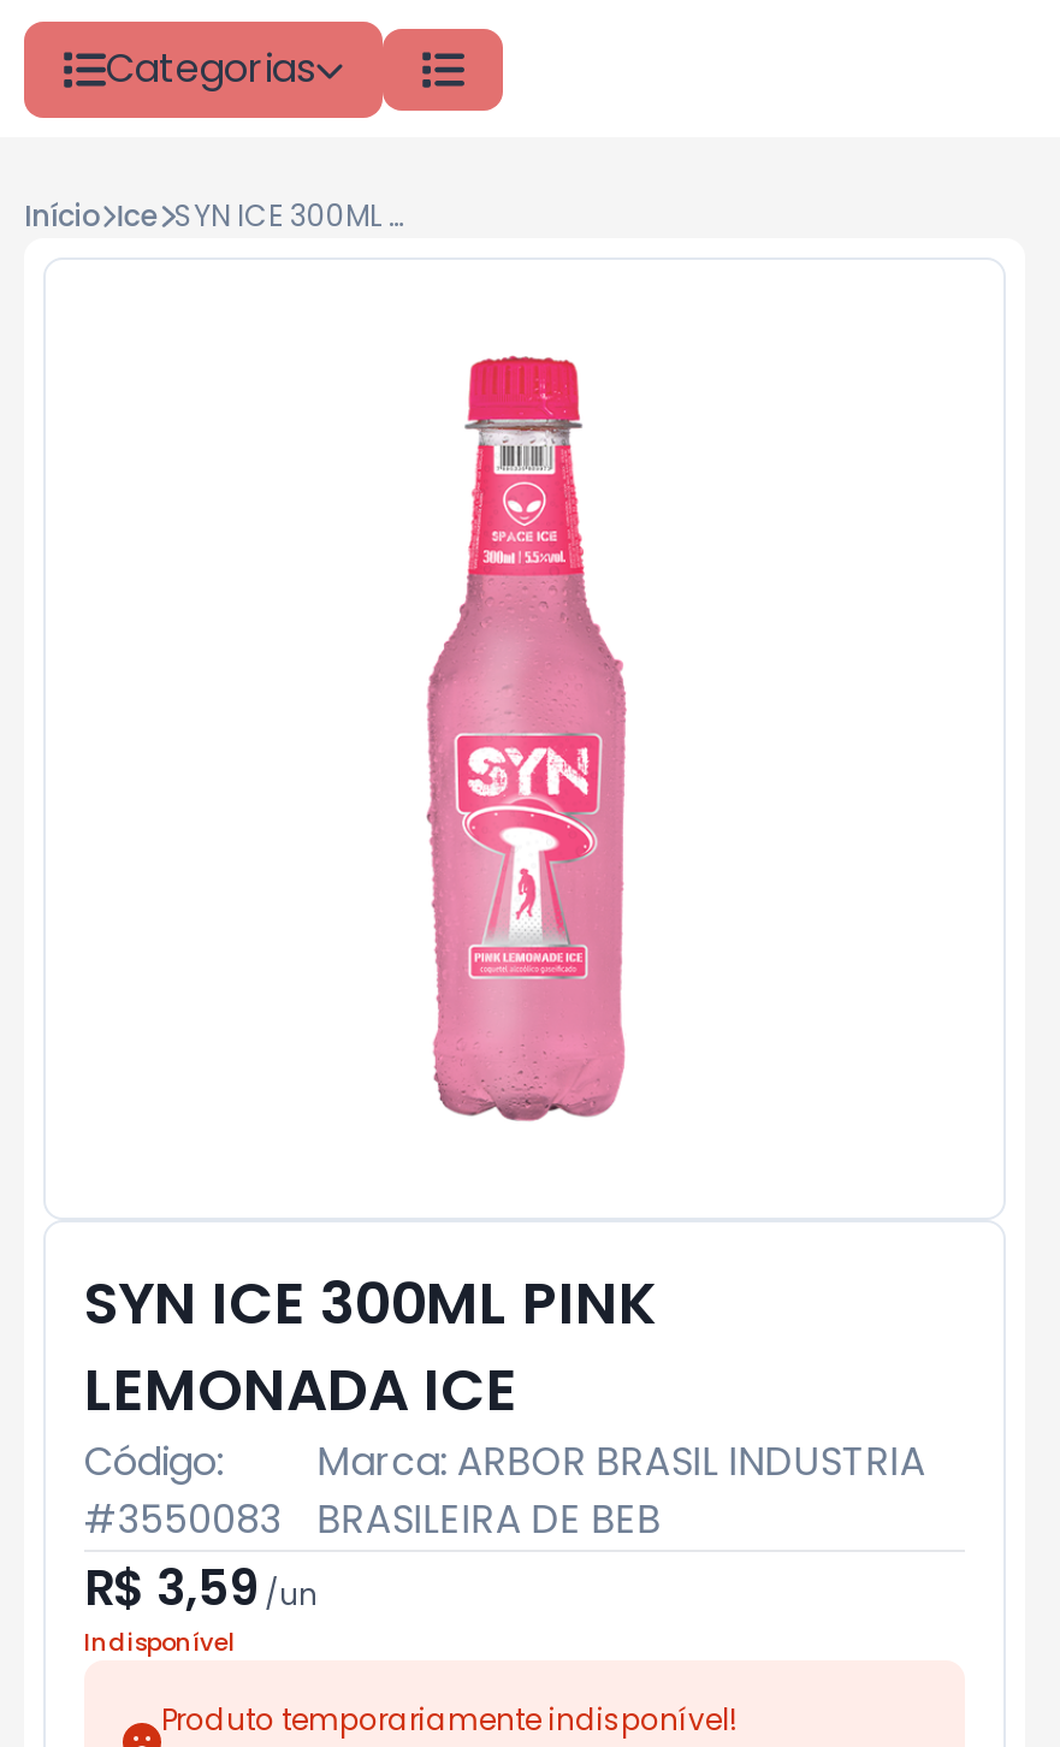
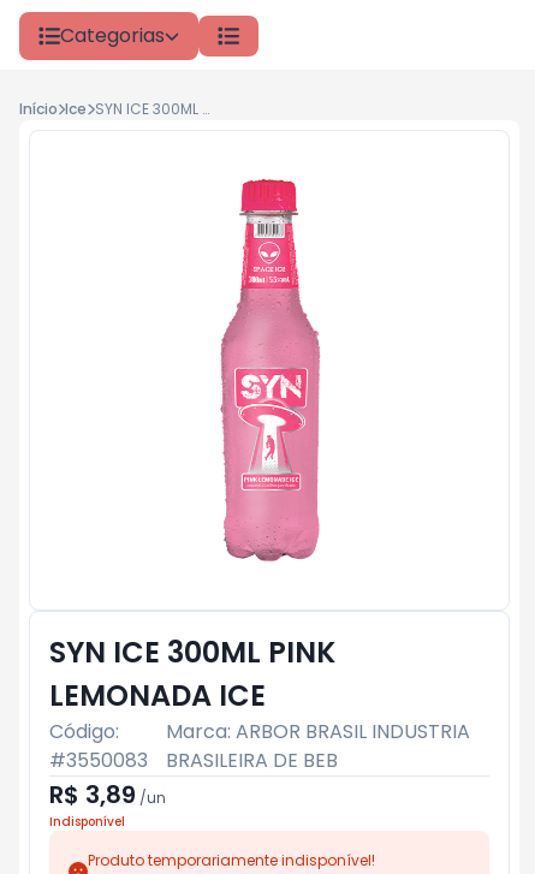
- R$ 3,59/un
+ R$ 3,89/un
